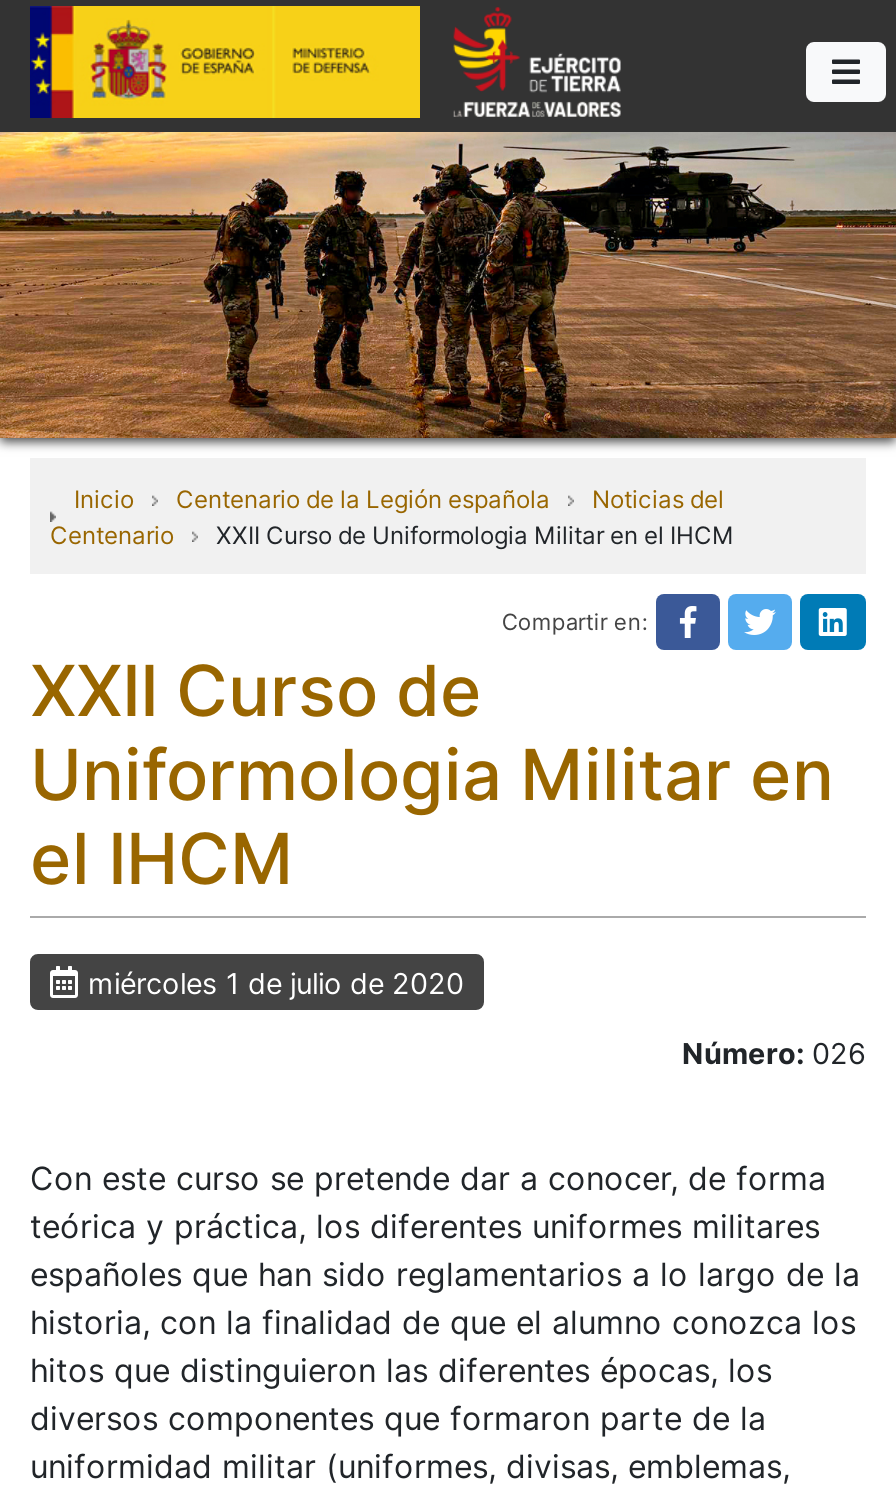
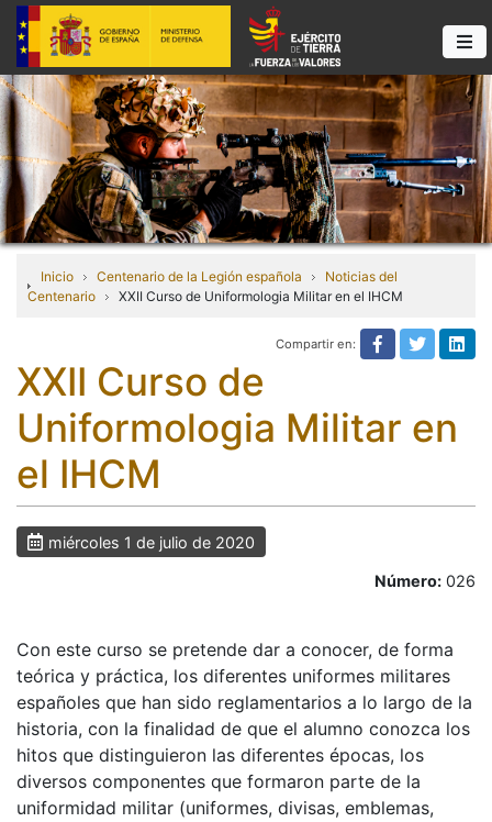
- [image]
+ [image]
